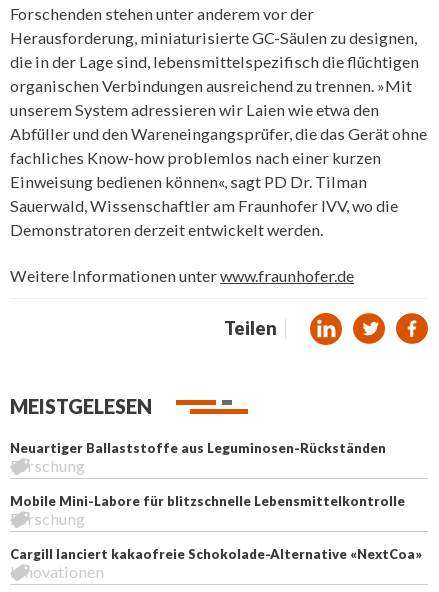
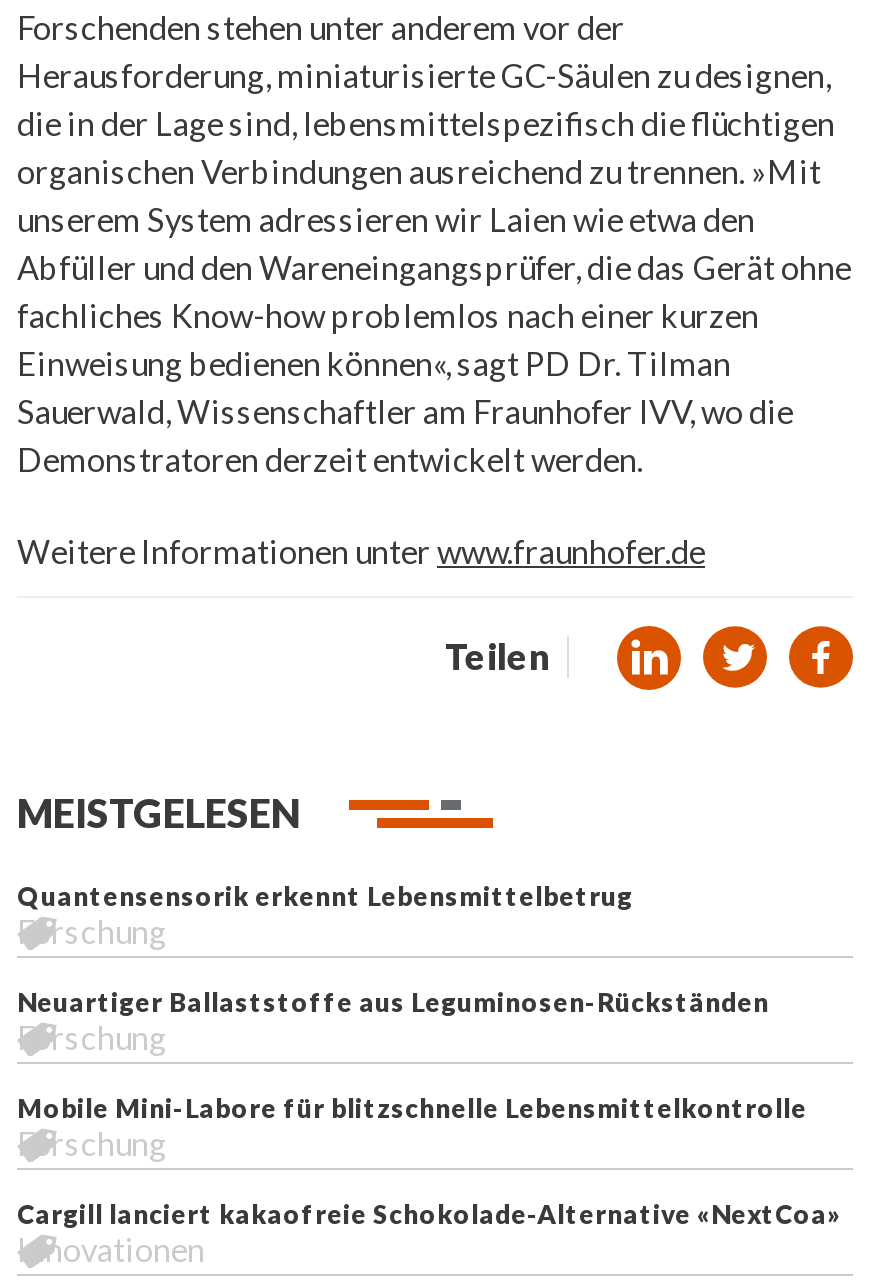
+ Quantensensorik erkennt Lebensmittelbetrug
+ Forschung
